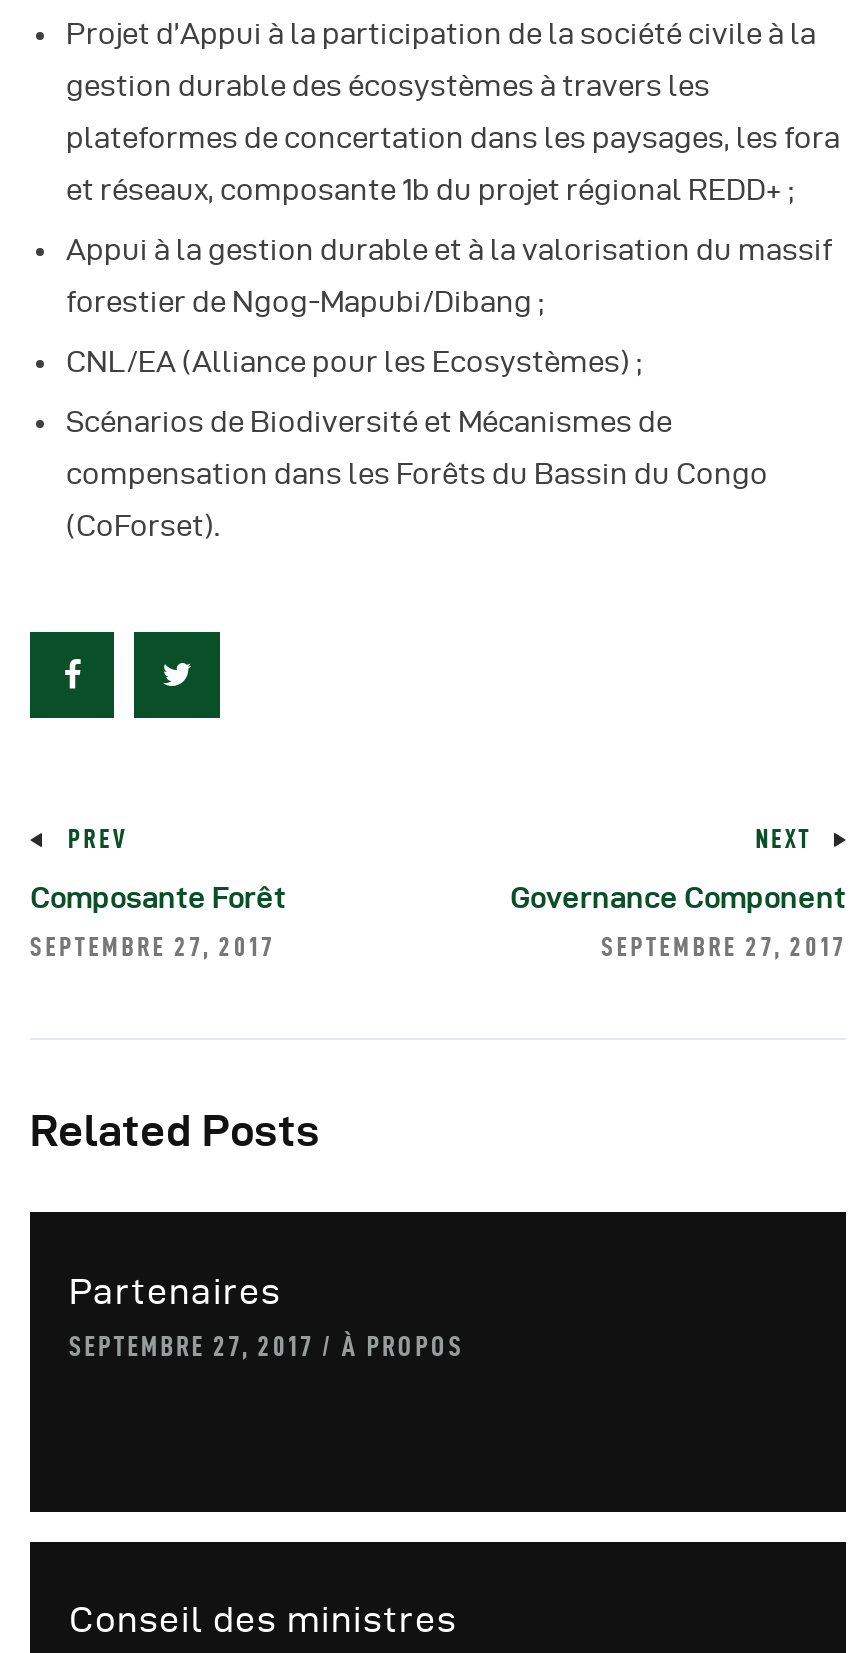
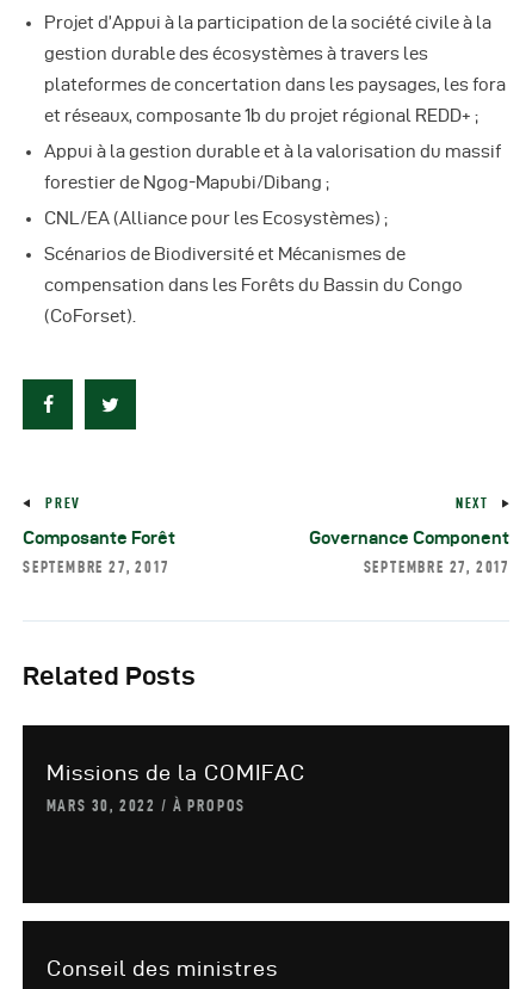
- Partenaires
+ Missions de la COMIFAC

- SEPTEMBRE 27, 2017 À PROPOS
+ MARS 30, 2022 À PROPOS
